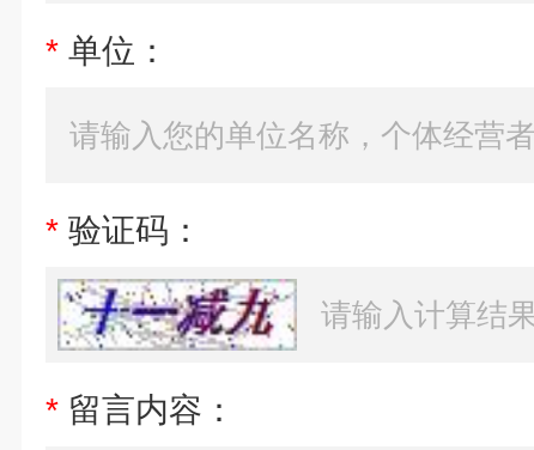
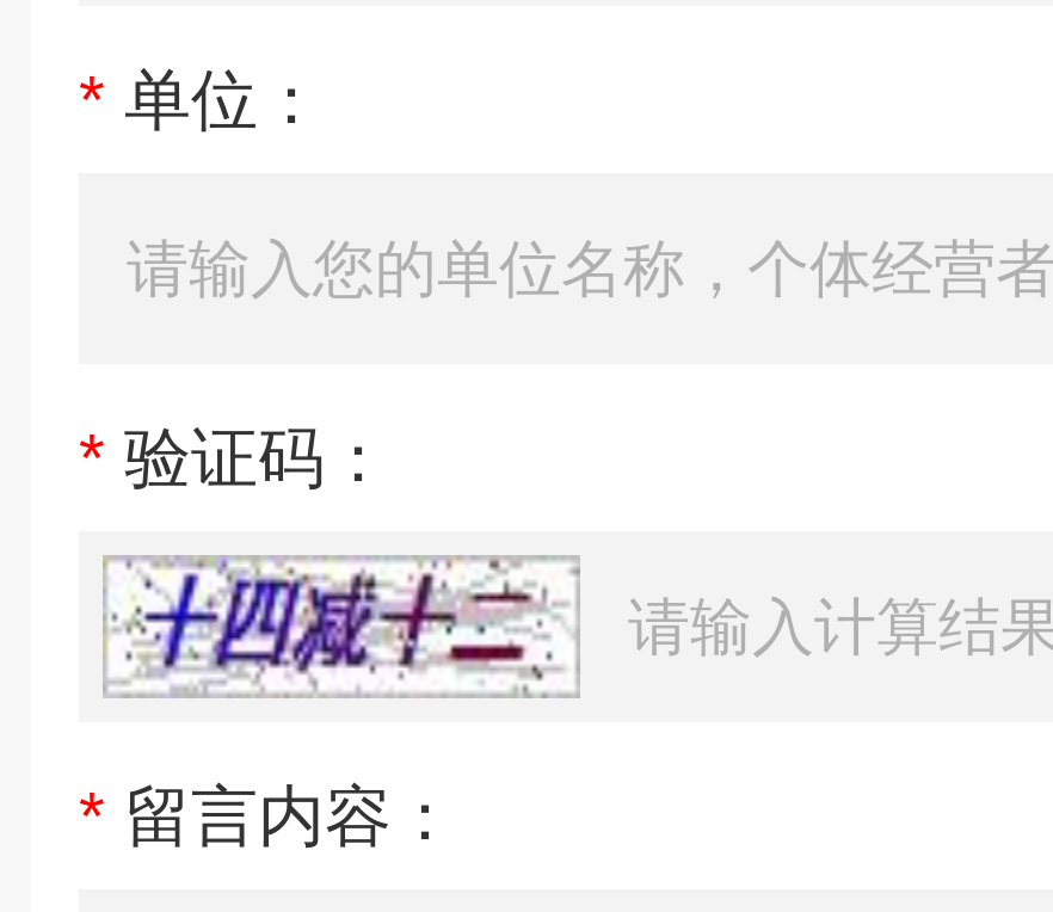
- [image]
+ [image]
